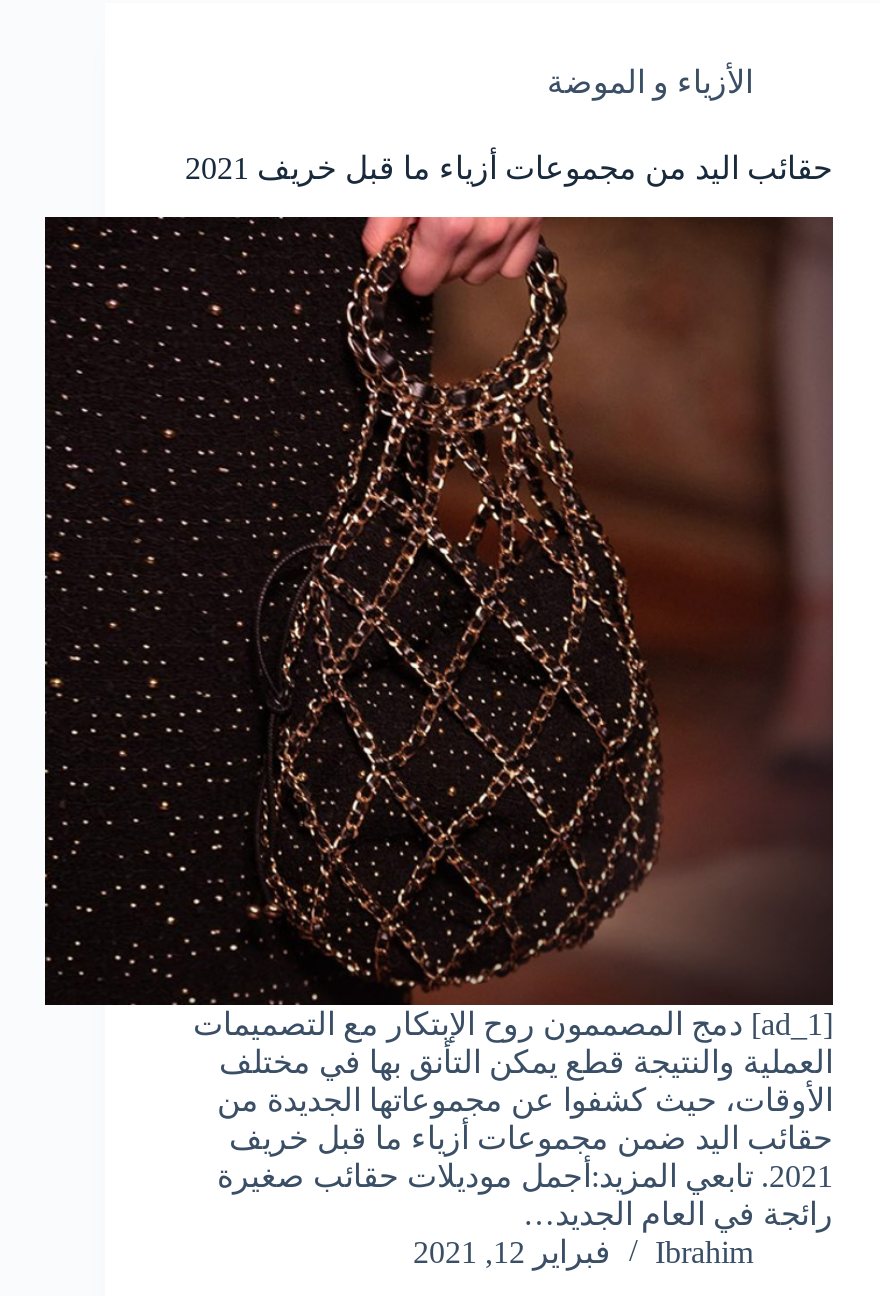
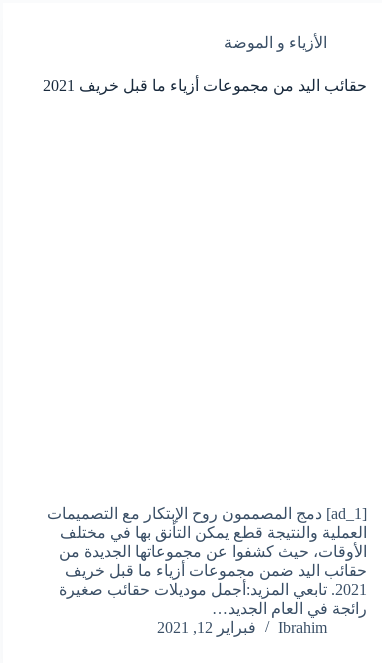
- [image]
